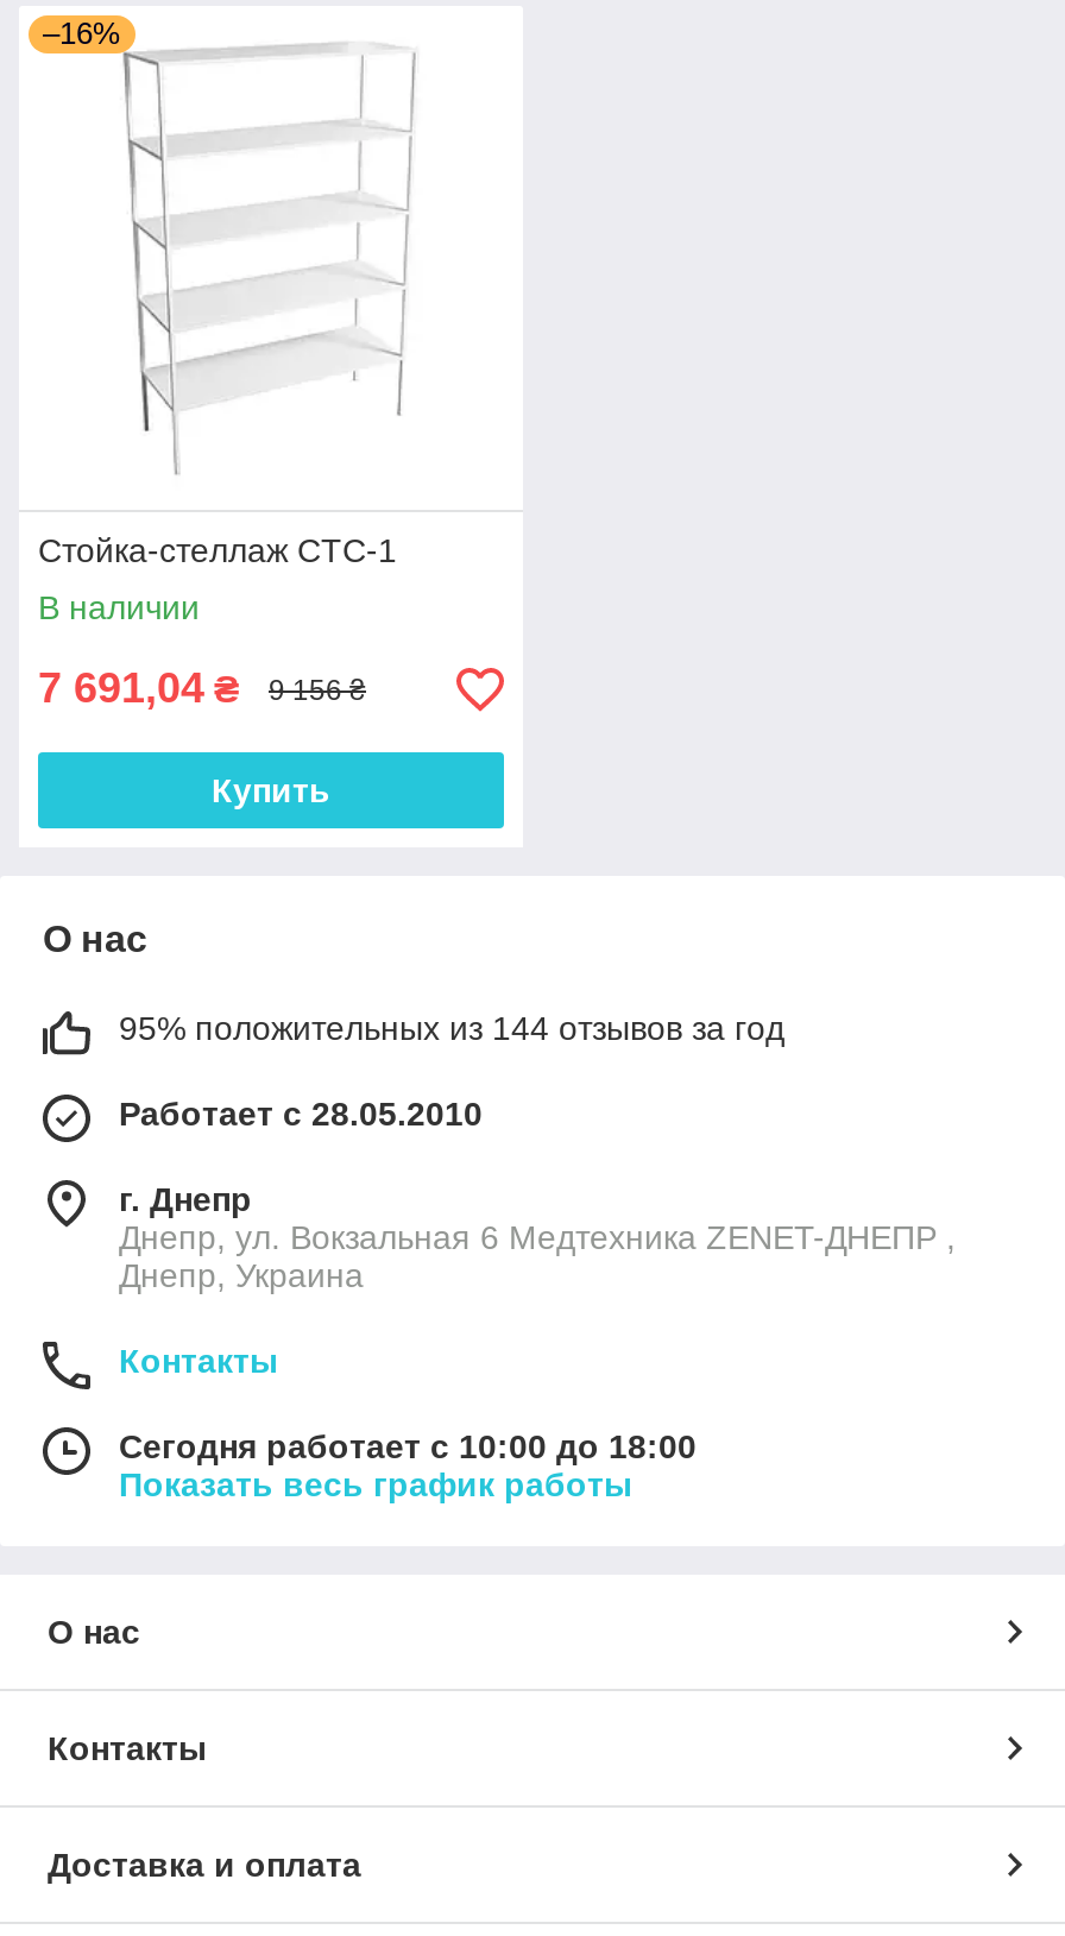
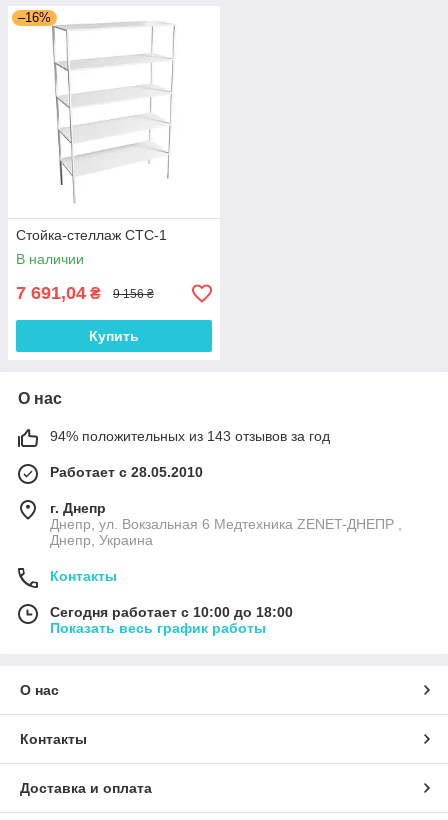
- 95% положительных из 144 отзывов за год
+ 94% положительных из 143 отзывов за год
